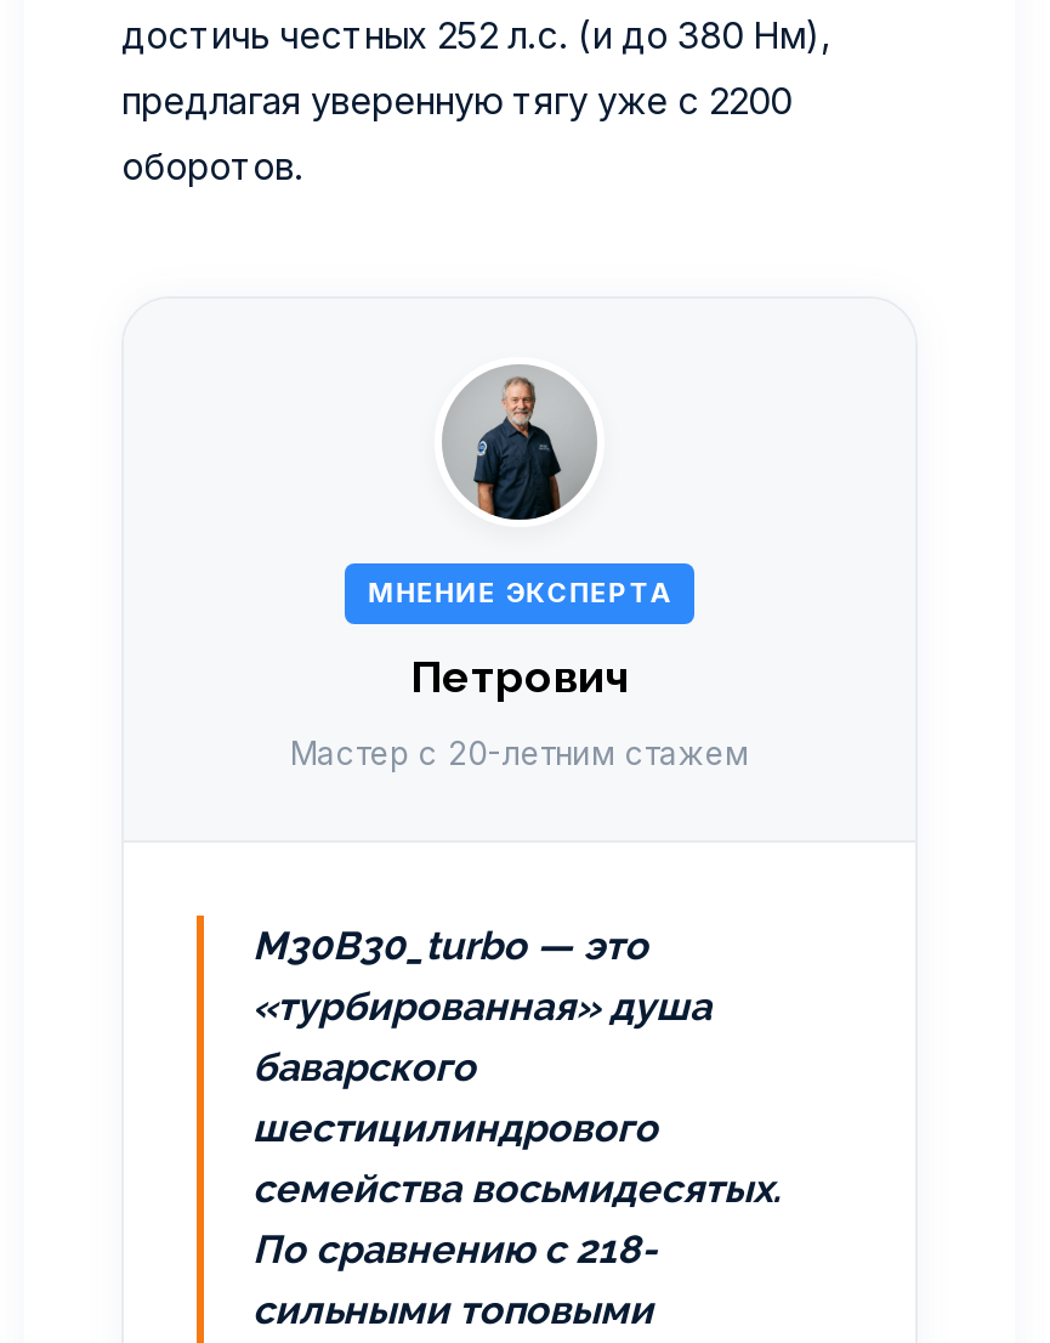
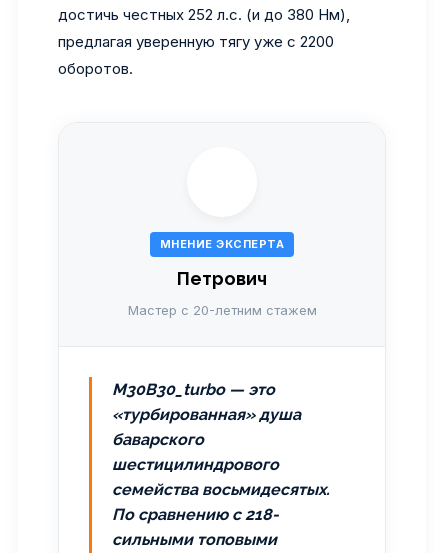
- [image]
